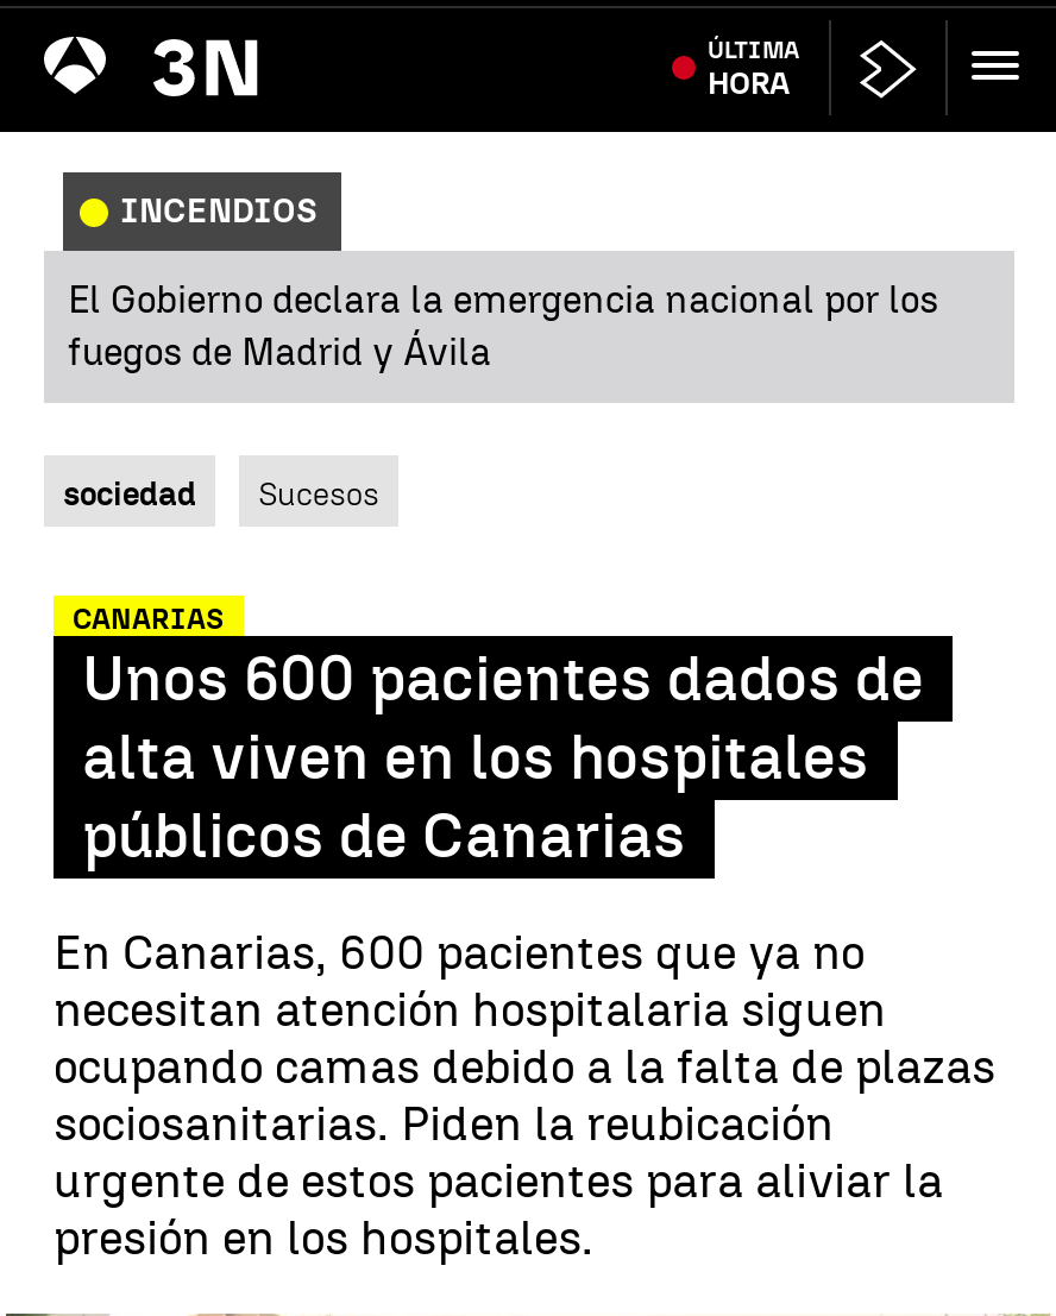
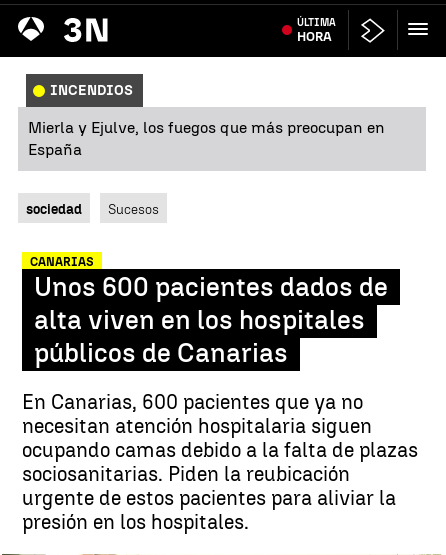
- El Gobierno declara la emergencia nacional por los
- fuegos de Madrid y Ávila
+ Mierla y Ejulve, los fuegos que más preocupan en
+ España
